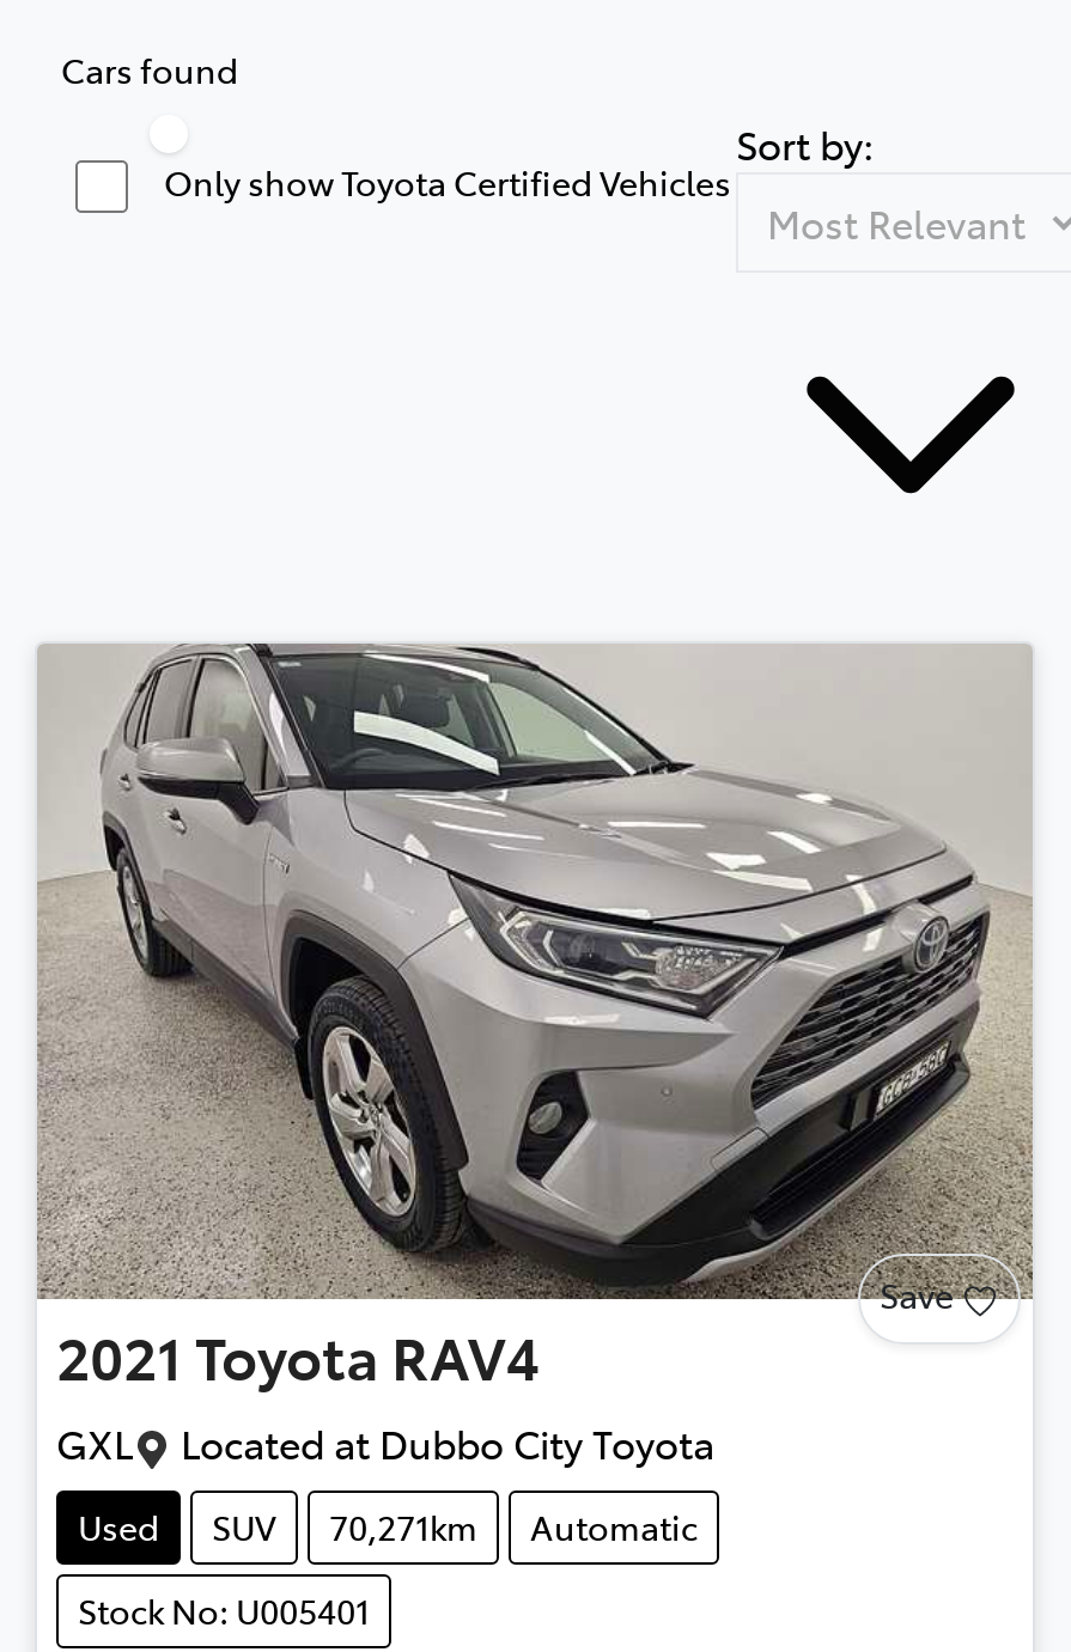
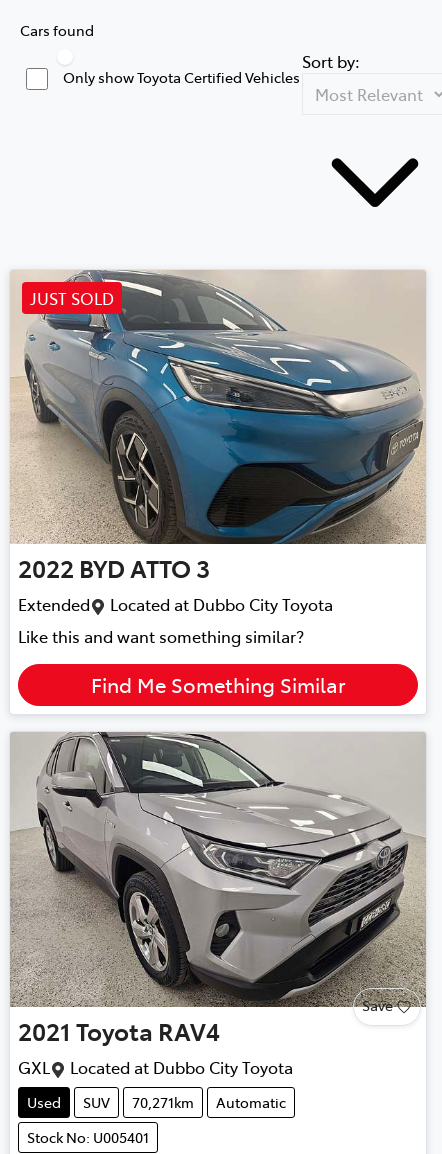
+ [image]
+ JUST SOLD

+ 2022 BYD ATTO 3
+ Extended
+ Located at Dubbo City Toyota
+ Like this and want something similar?
+ Find Me Something Similar
